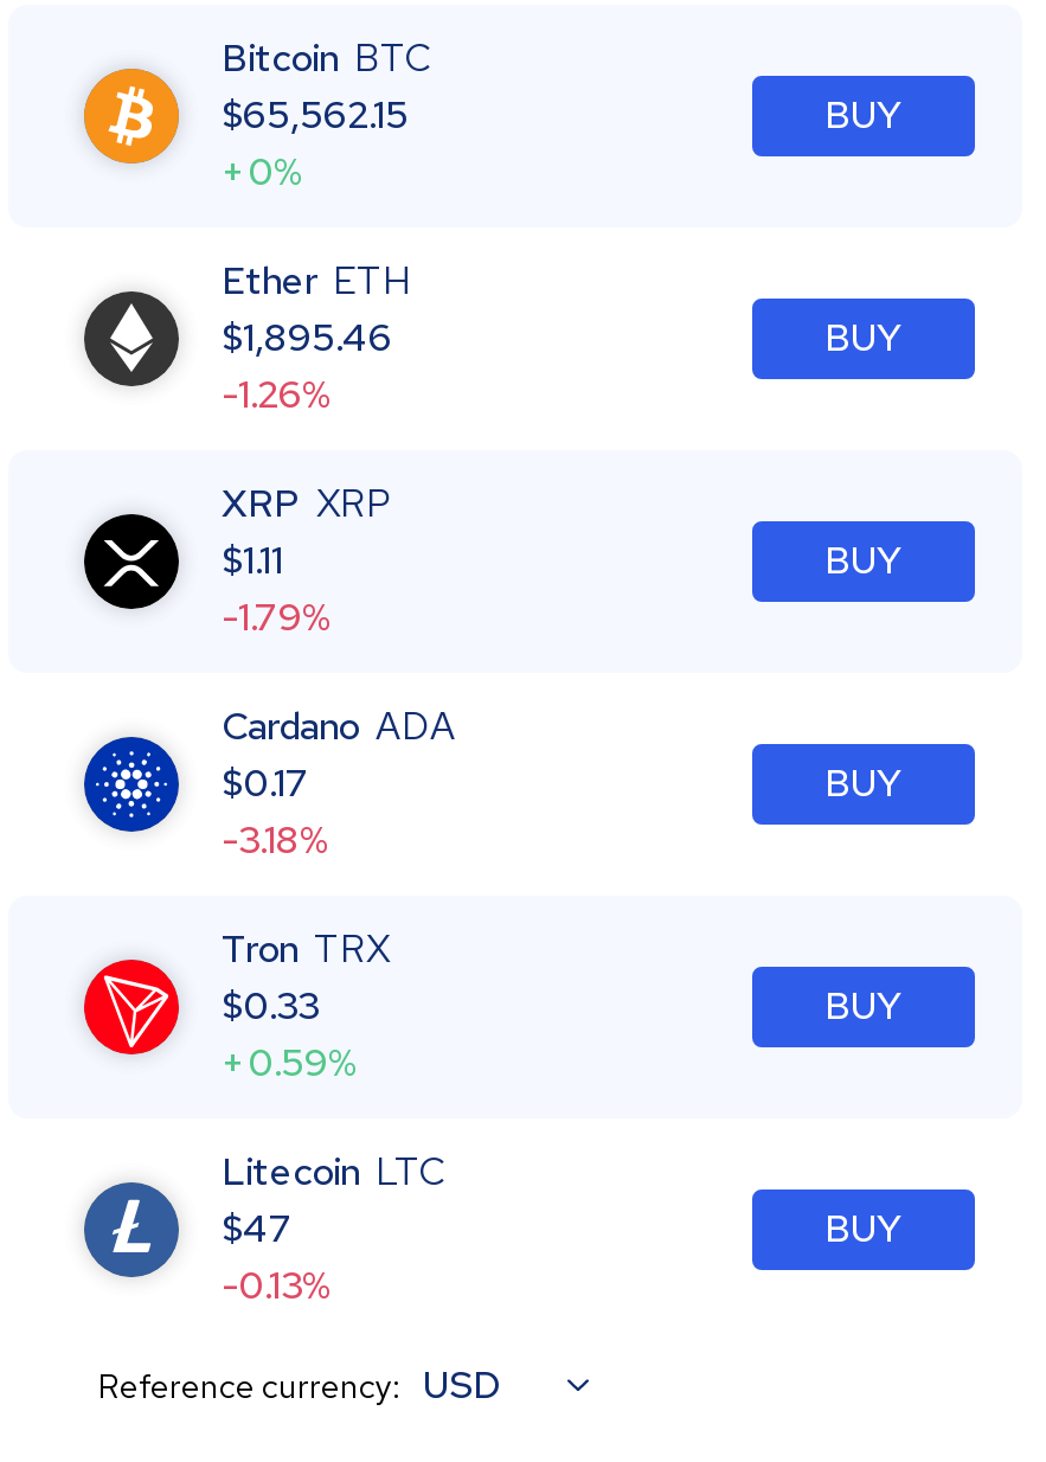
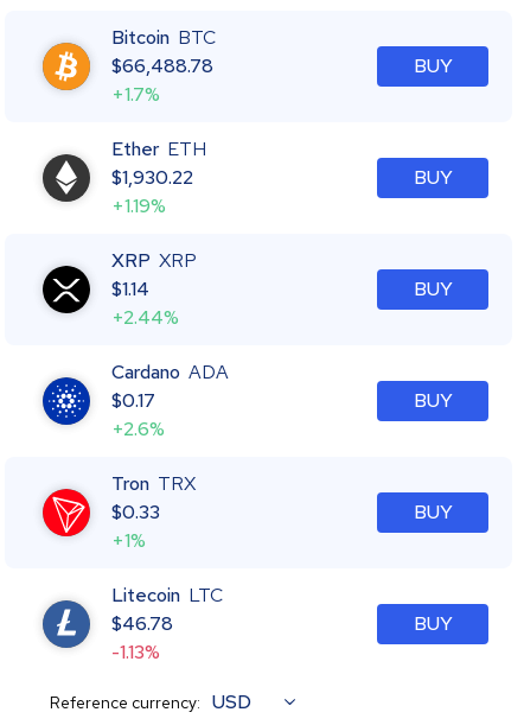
- $65,562.15
+ $66,488.78

- +0%
+ +1.7%

- $1,895.46
+ $1,930.22

- -1.26%
+ +1.19%

- $1.11
+ $1.14

- -1.79%
+ +2.44%

- -3.18%
+ +2.6%

- +0.59%
+ +1%

- $47
+ $46.78

- -0.13%
+ -1.13%
